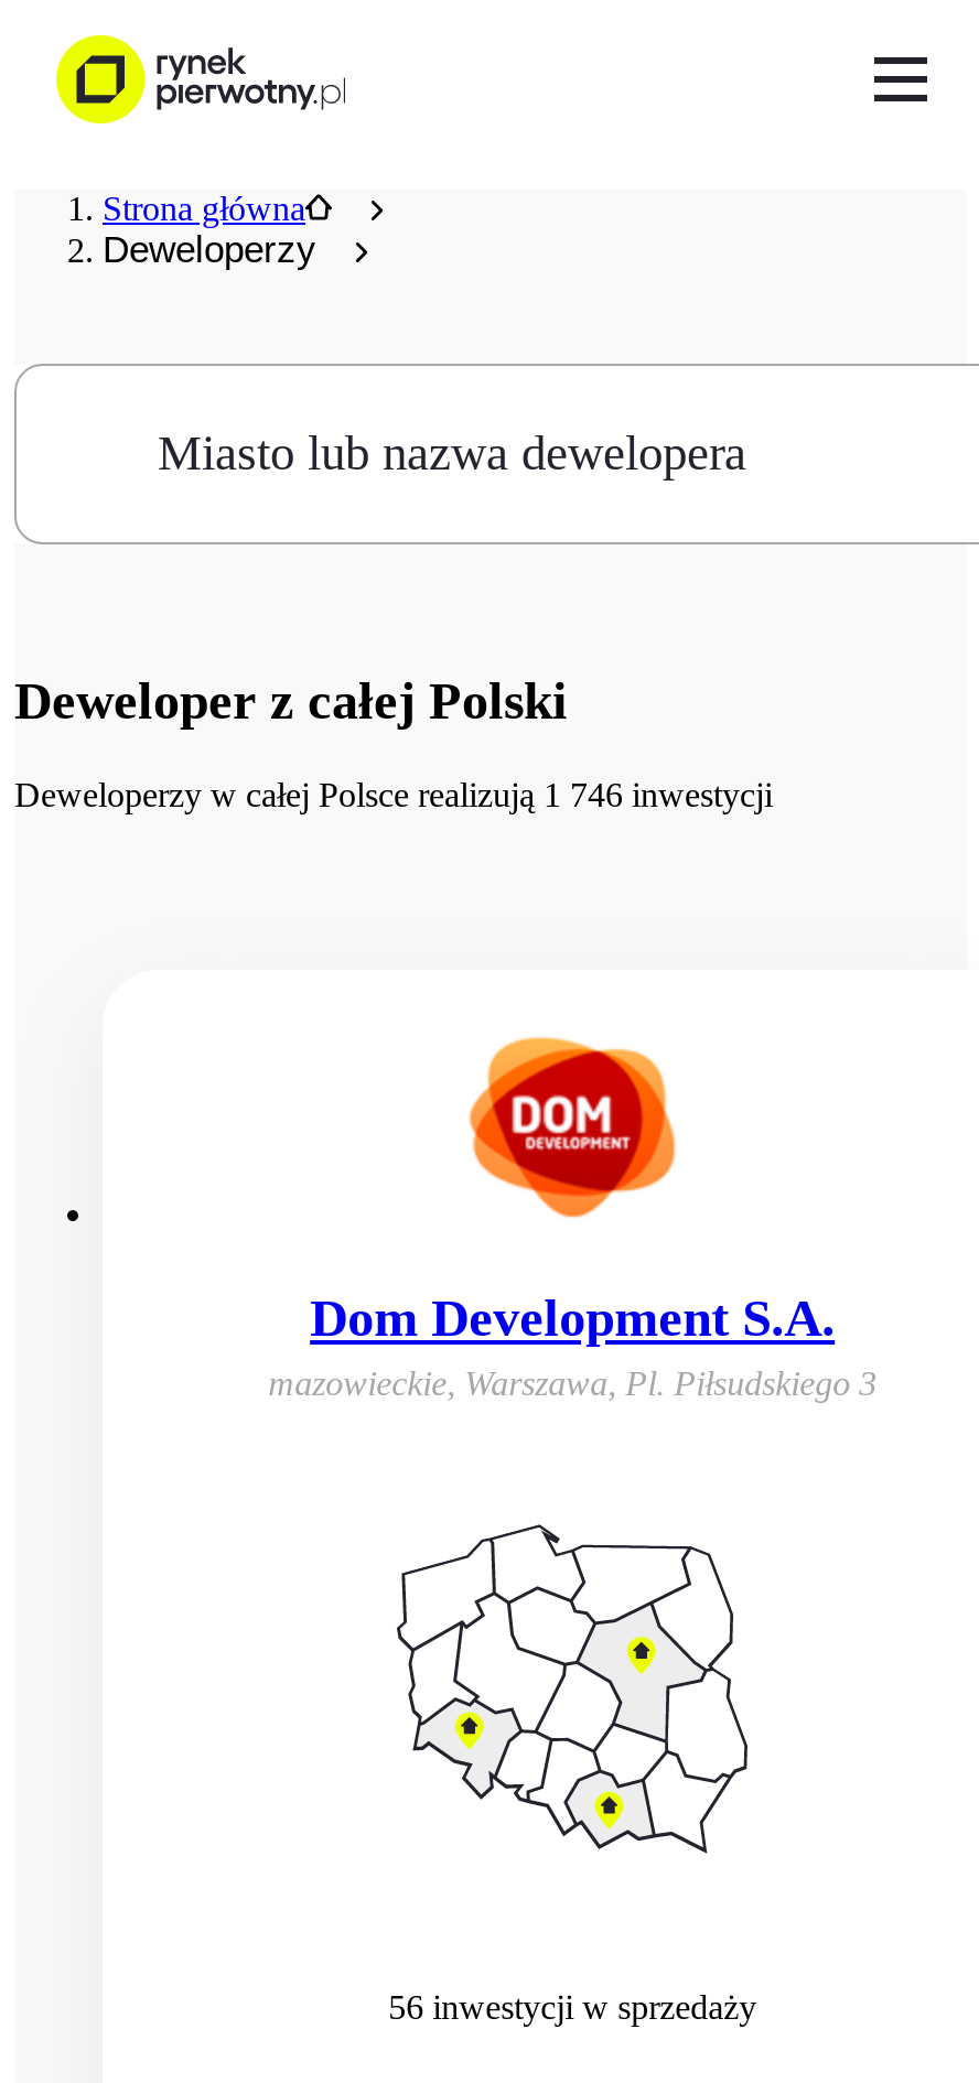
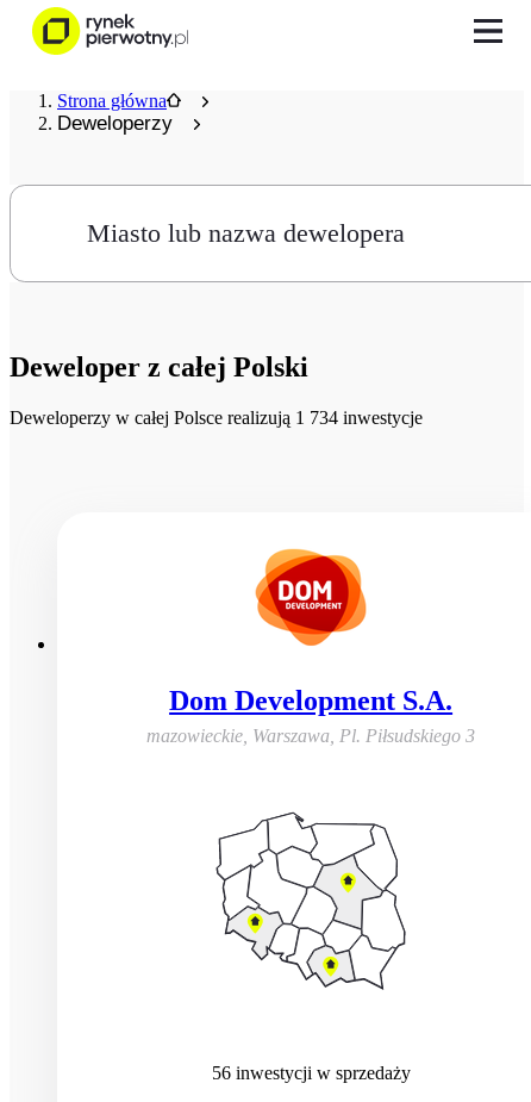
- Deweloperzy w całej Polsce realizują 1 746 inwestycji
+ Deweloperzy w całej Polsce realizują 1 734 inwestycje
